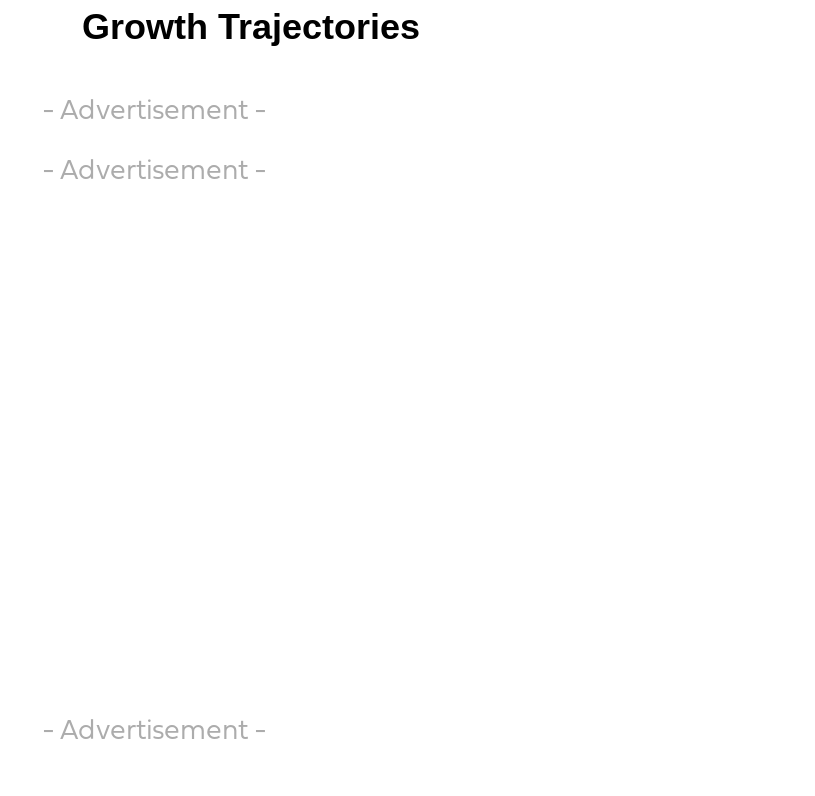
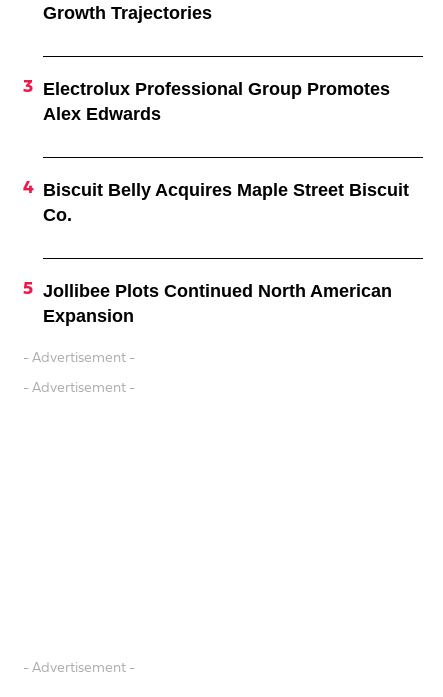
+ Electrolux Professional Group Promotes
+ Alex Edwards

+ Biscuit Belly Acquires Maple Street Biscuit
+ Co.

+ Jollibee Plots Continued North American
+ Expansion
